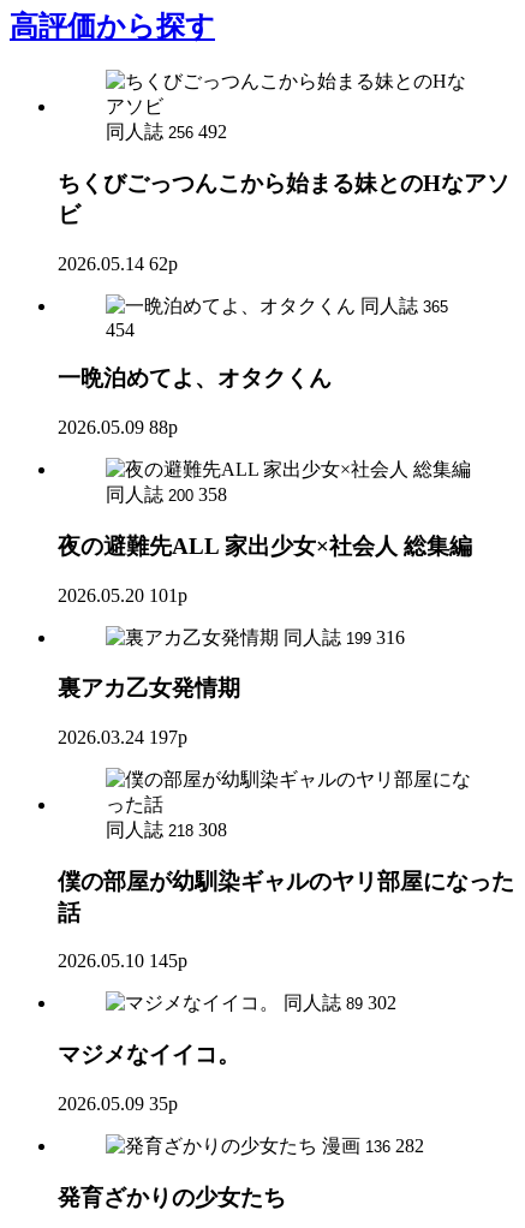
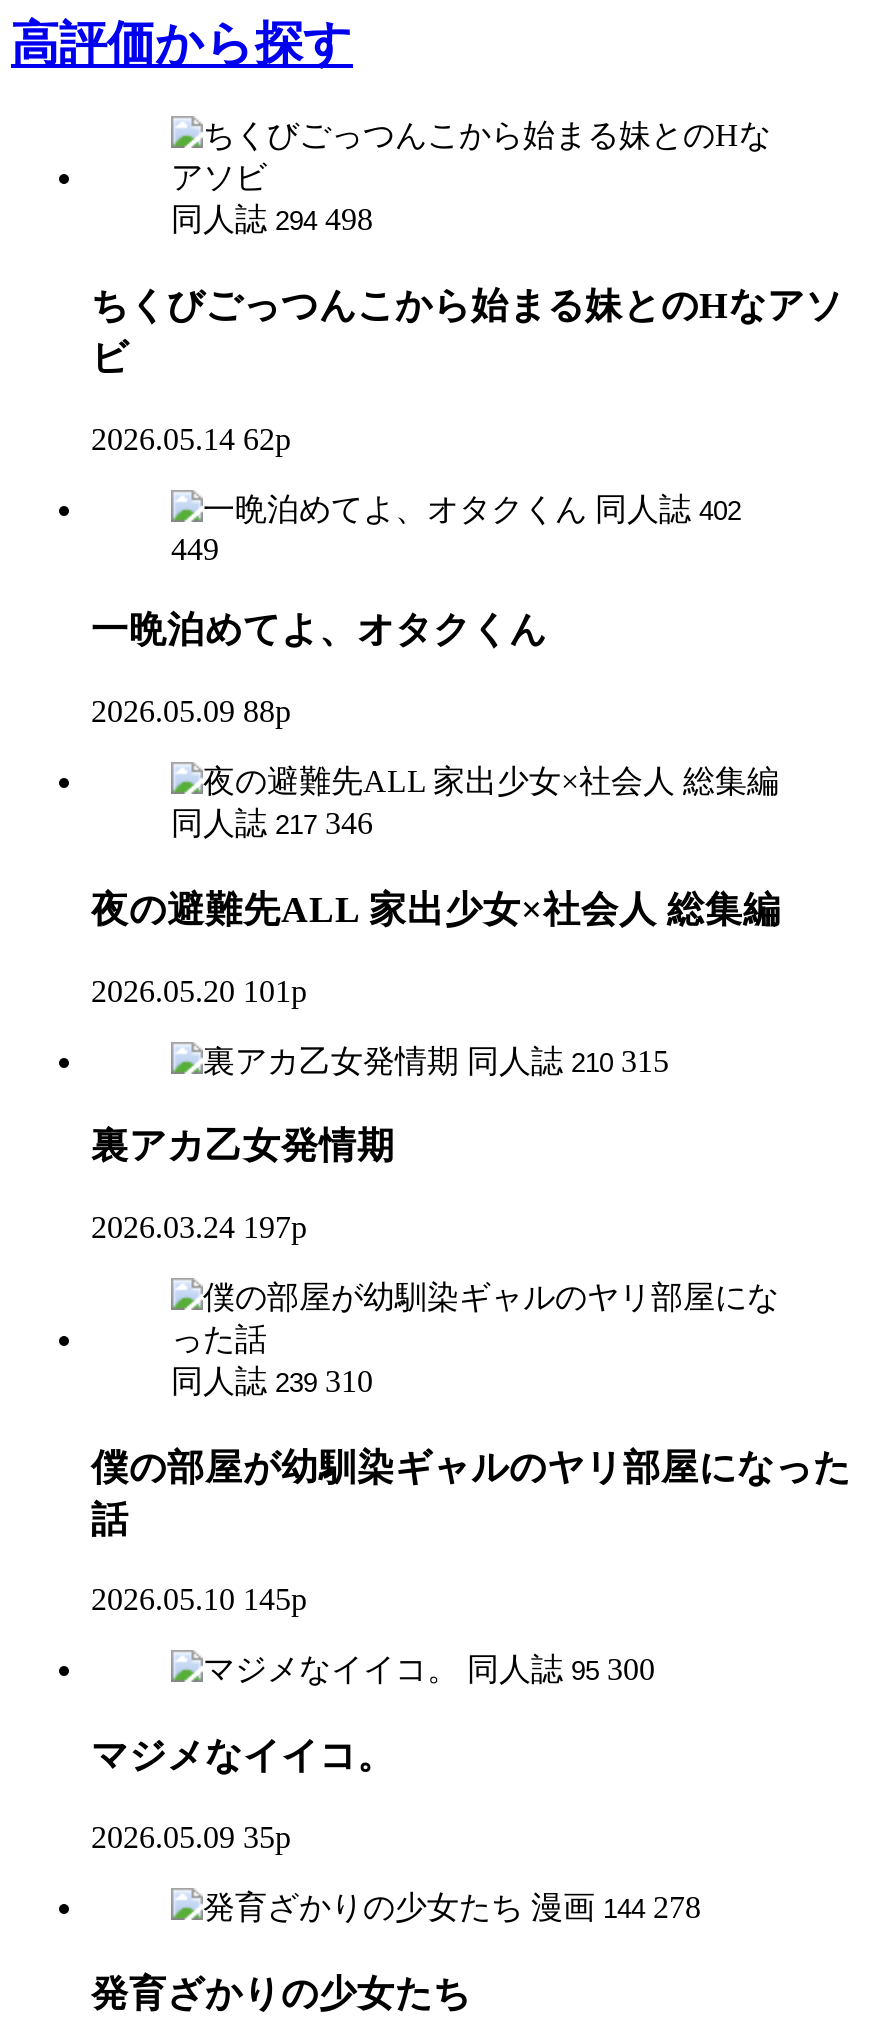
- 同人誌 256 492
+ 同人誌 294 498

- 同人誌 365
+ 同人誌 402

- 454
+ 449

- 同人誌 200 358
+ 同人誌 217 346

- 同人誌 199 316
+ 同人誌 210 315

- 同人誌 218 308
+ 同人誌 239 310

- 同人誌 89 302
+ 同人誌 95 300

- 漫画 136 282
+ 漫画 144 278
